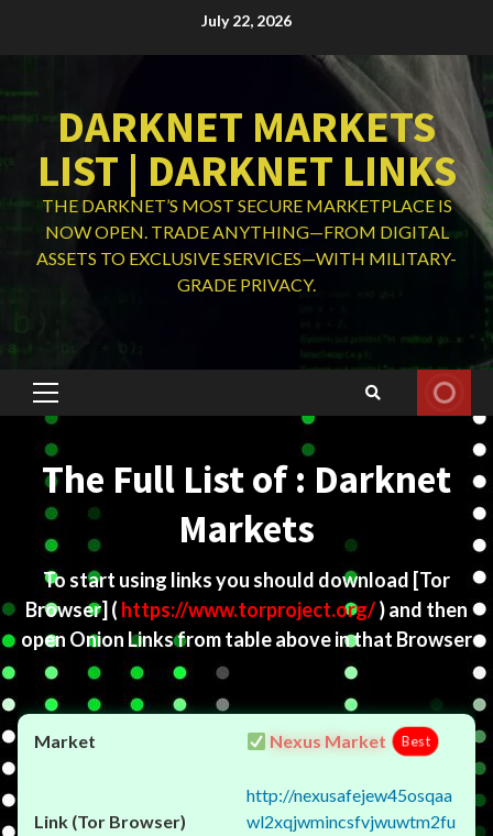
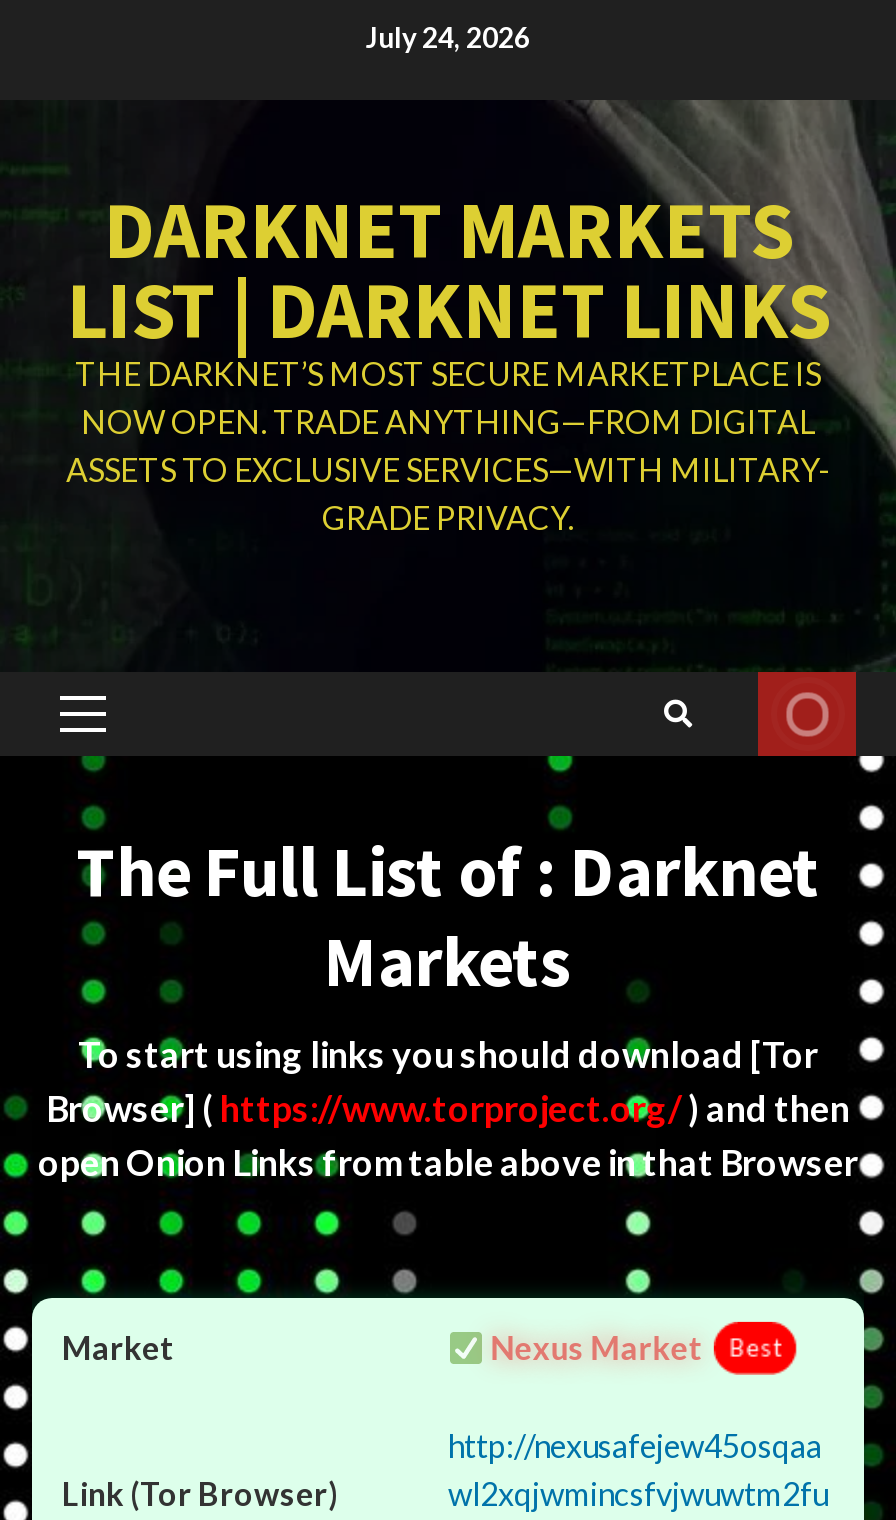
- July 22, 2026
+ July 24, 2026
